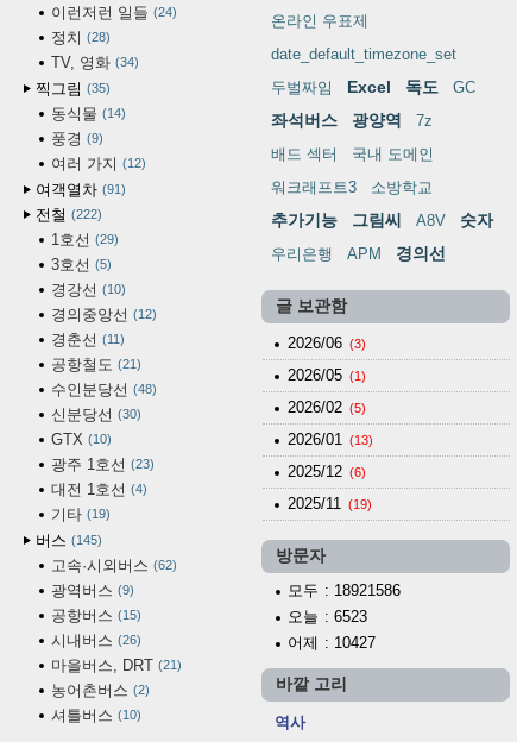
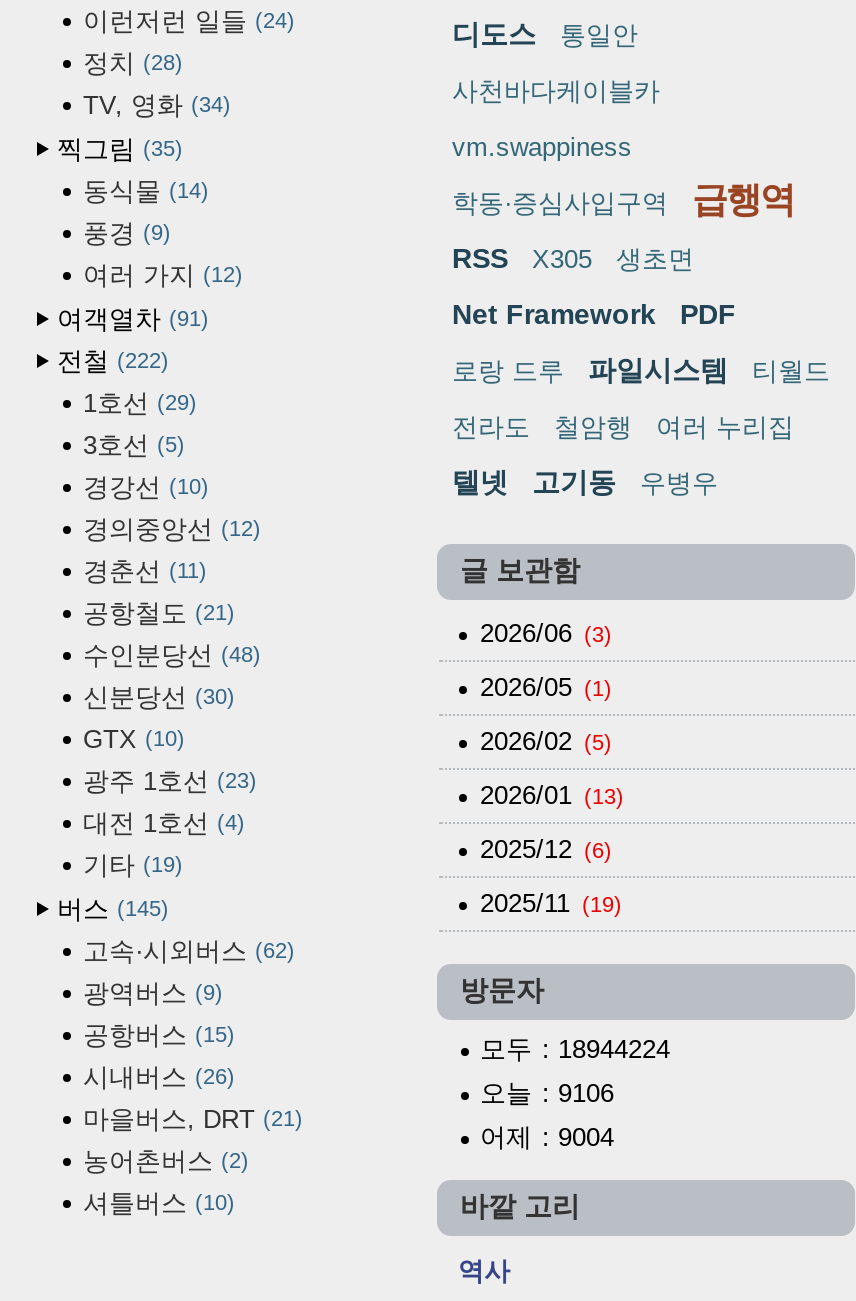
- 온라인 우표제
- date_default_timezone_set
- 두벌짜임
- Excel
- 독도
- GC
- 좌석버스
- 광양역
- 7z
- 배드 섹터
- 국내 도메인
- 워크래프트3
- 소방학교
- 추가기능
- 그림씨
- A8V
- 숫자
- 우리은행
- APM
- 경의선
+ 디도스
+ 통일안
+ 사천바다케이블카
+ vm.swappiness
+ 학동·증심사입구역
+ 급행역
+ RSS
+ X305
+ 생초면
+ Net Framework
+ PDF
+ 로랑 드루
+ 파일시스템
+ 티월드
+ 전라도
+ 철암행
+ 여러 누리집
+ 텔넷
+ 고기동
+ 우병우

- 모두 : 18921586
+ 모두 : 18944224

- 오늘 : 6523
+ 오늘 : 9106

- 어제 : 10427
+ 어제 : 9004
